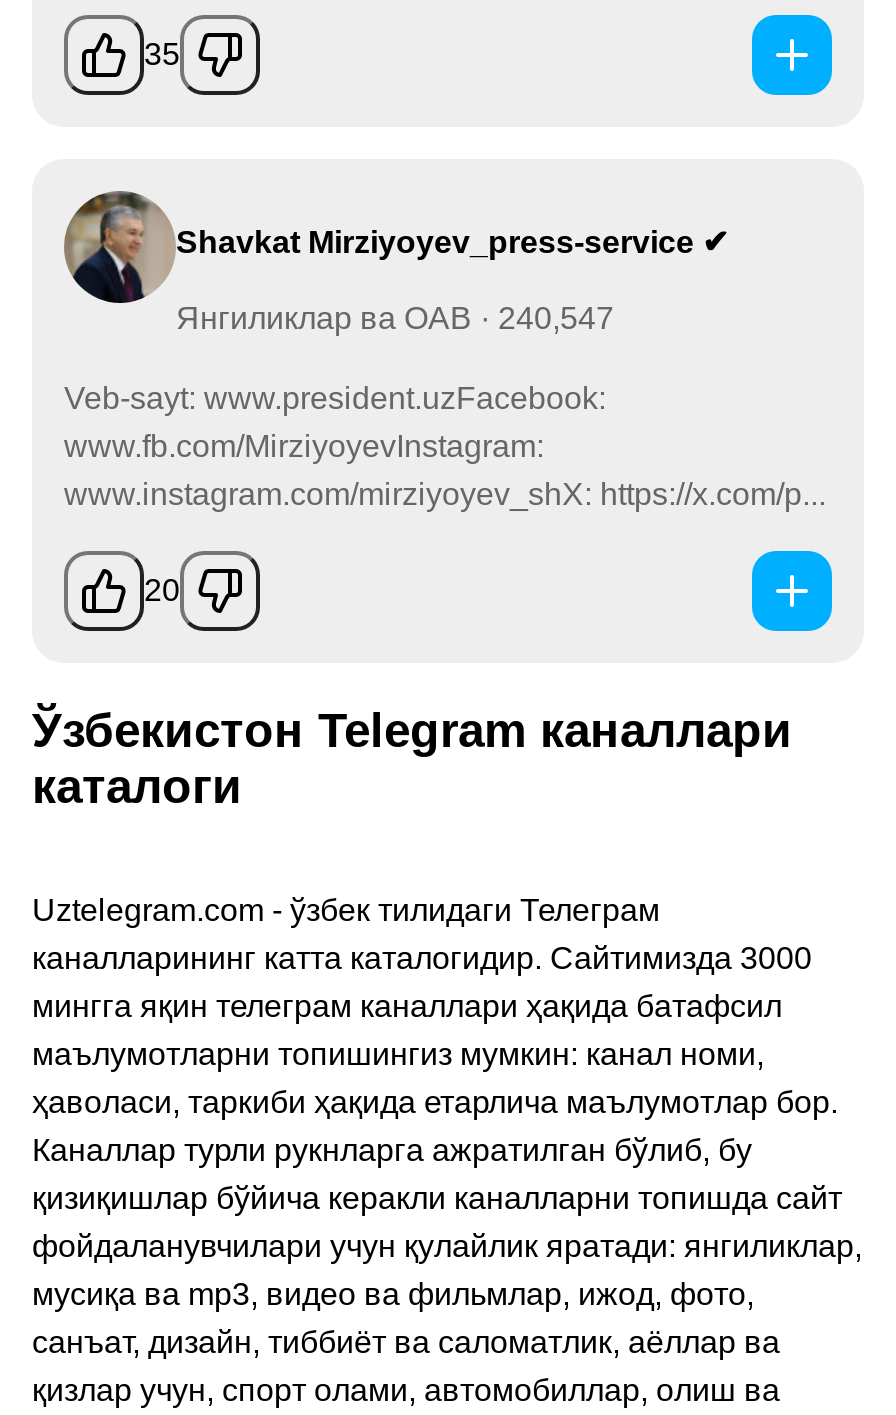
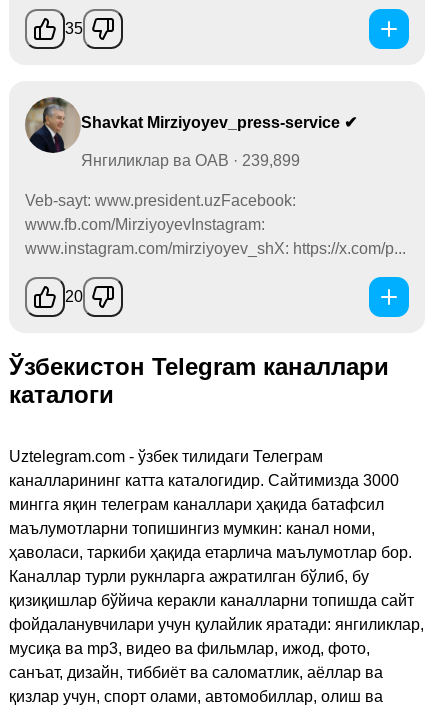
- Янгиликлар ва ОАВ · 240,547
+ Янгиликлар ва ОАВ · 239,899
